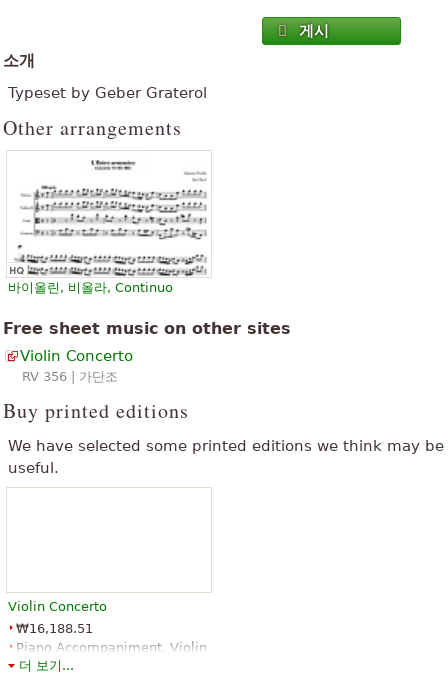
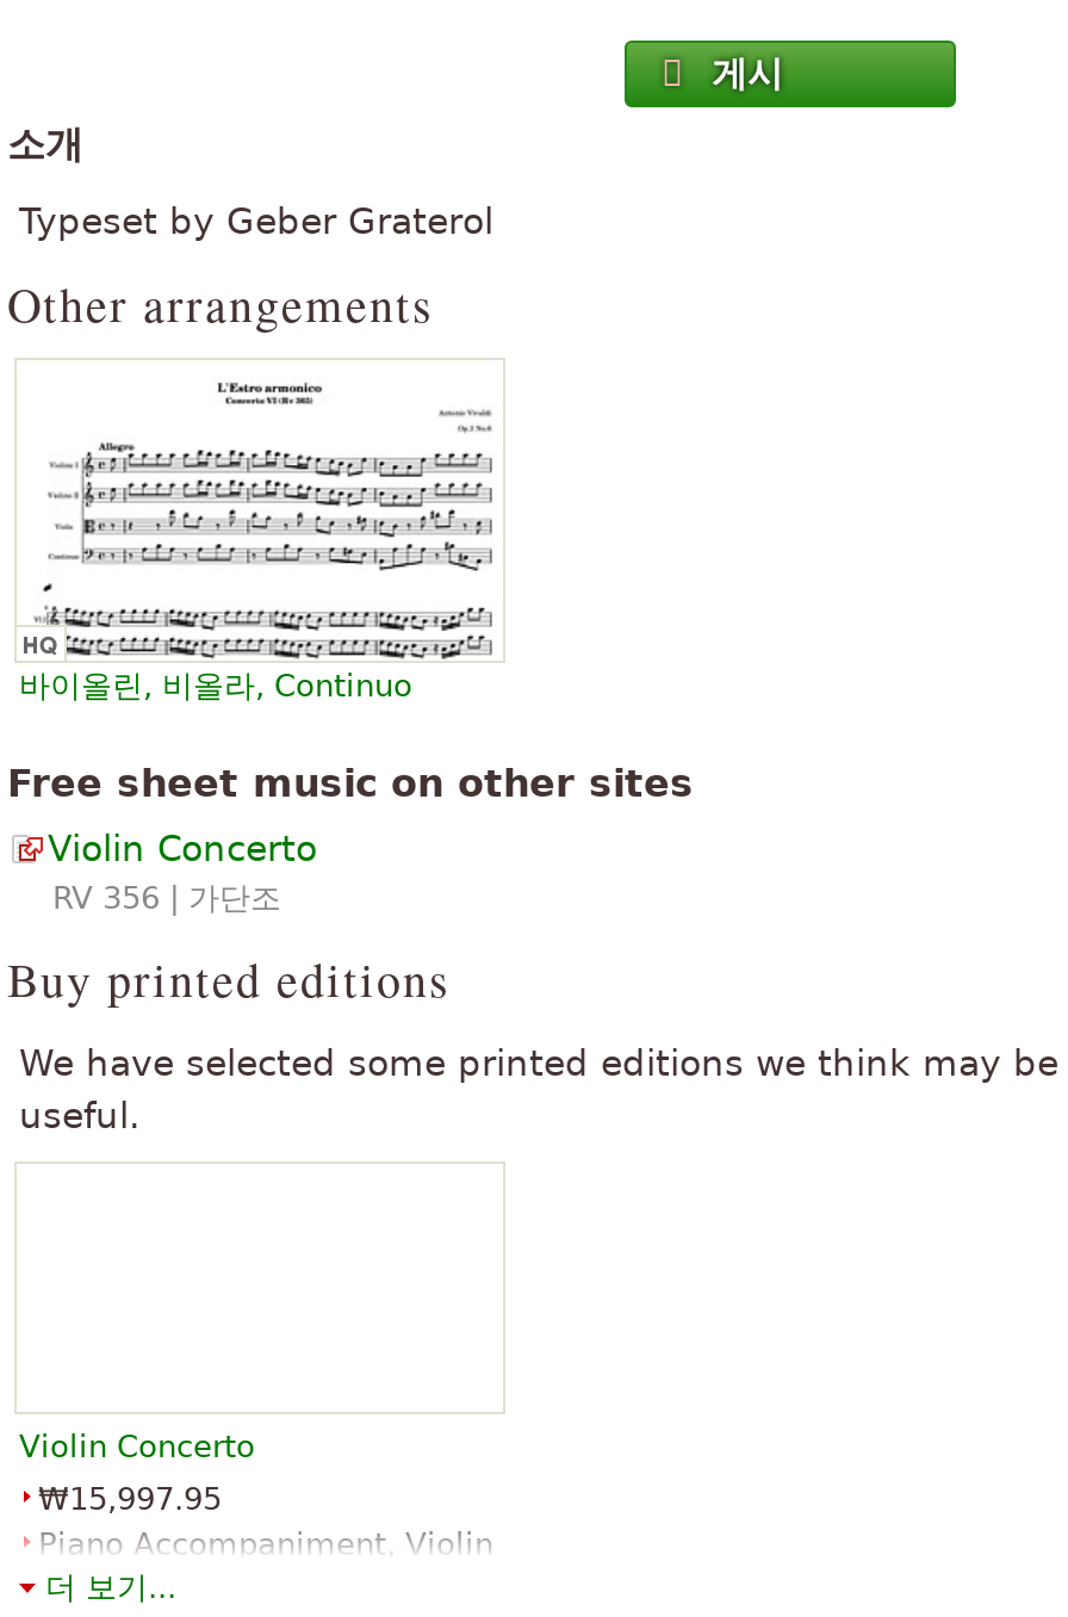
- ₩16,188.51
+ ₩15,997.95
